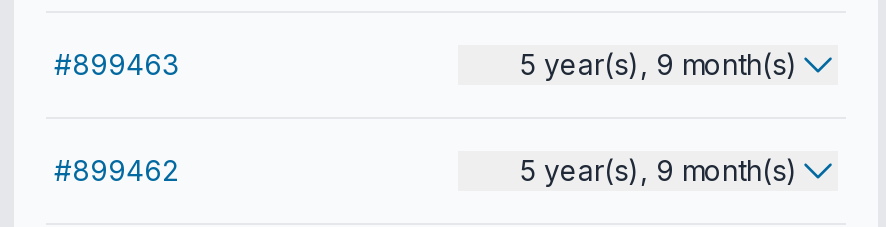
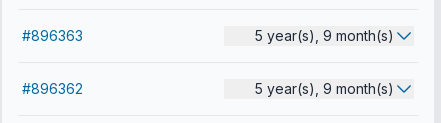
- #899463
+ #896363

- #899462
+ #896362
